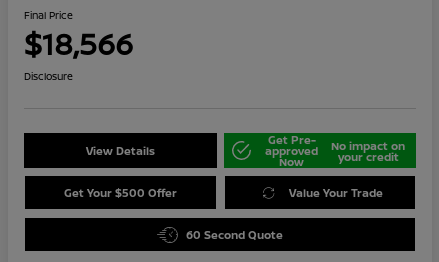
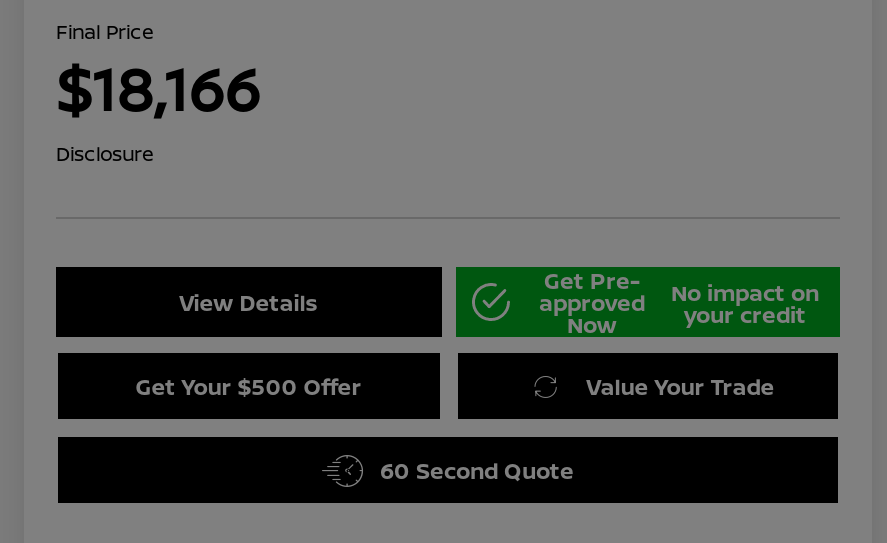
- $18,566
+ $18,166
